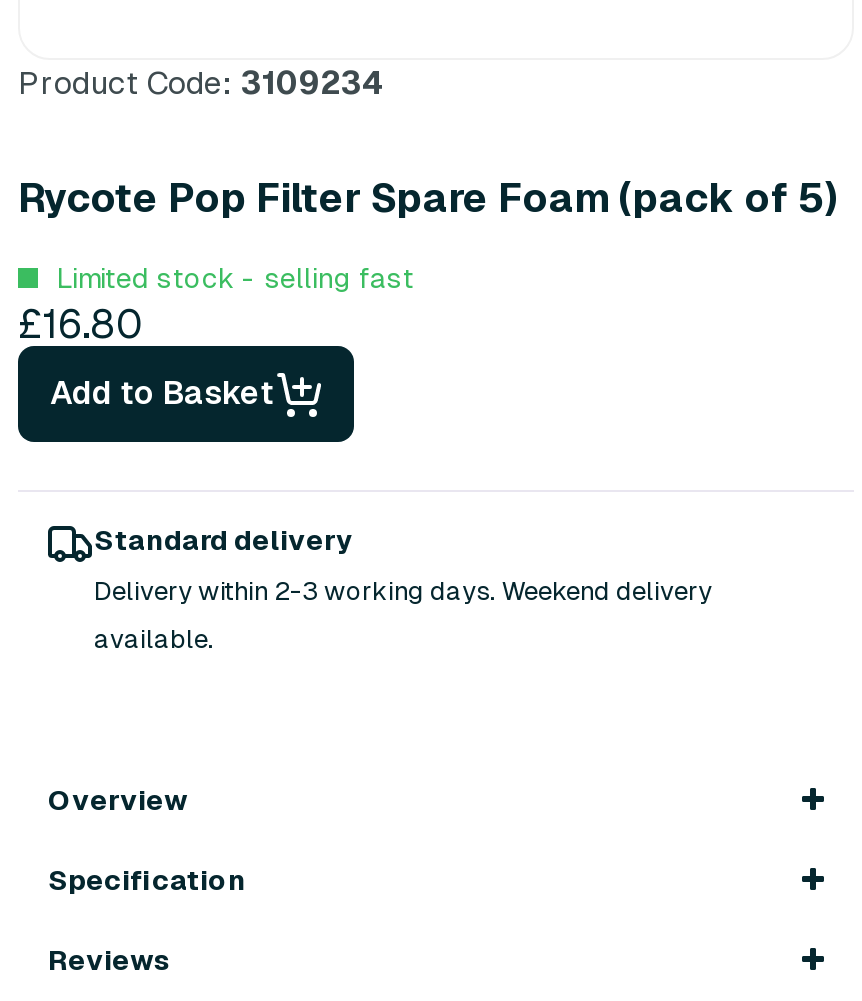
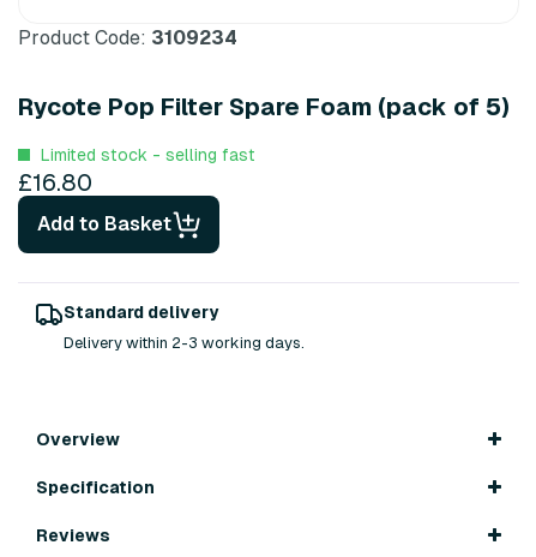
- Delivery within 2-3 working days. Weekend delivery
- available.
+ Delivery within 2-3 working days.
